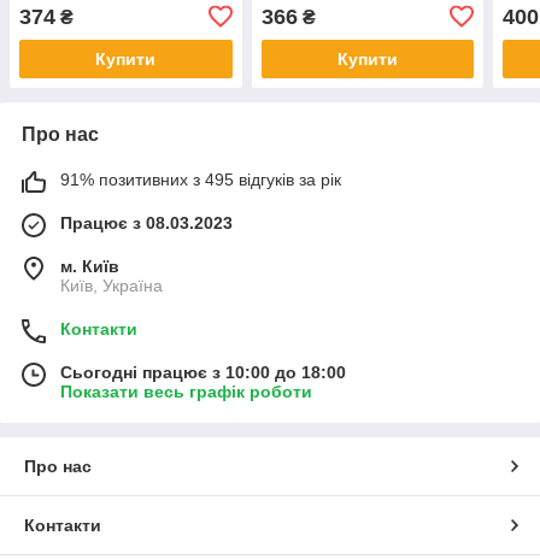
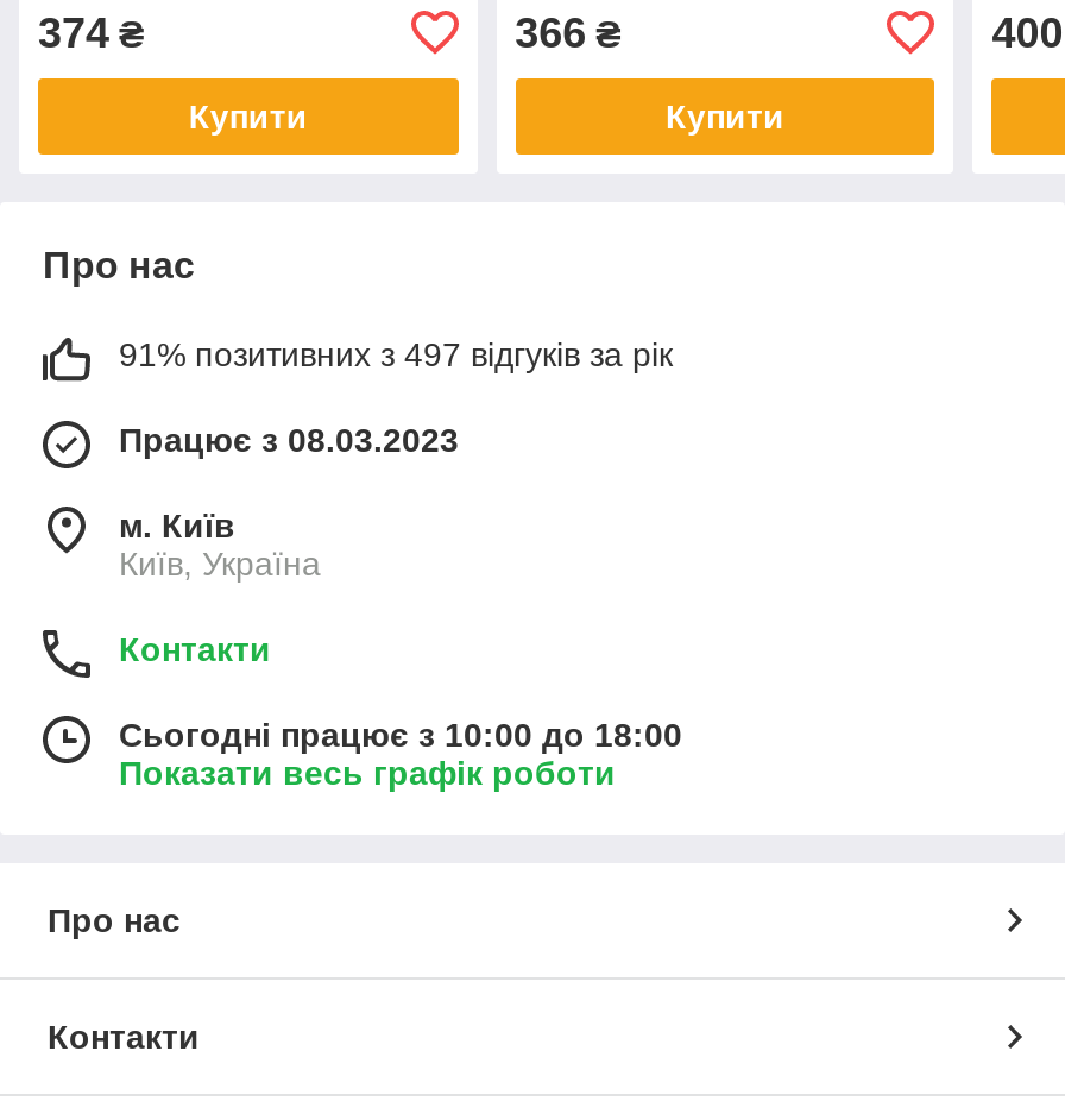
- 91% позитивних з 495 відгуків за рік
+ 91% позитивних з 497 відгуків за рік
